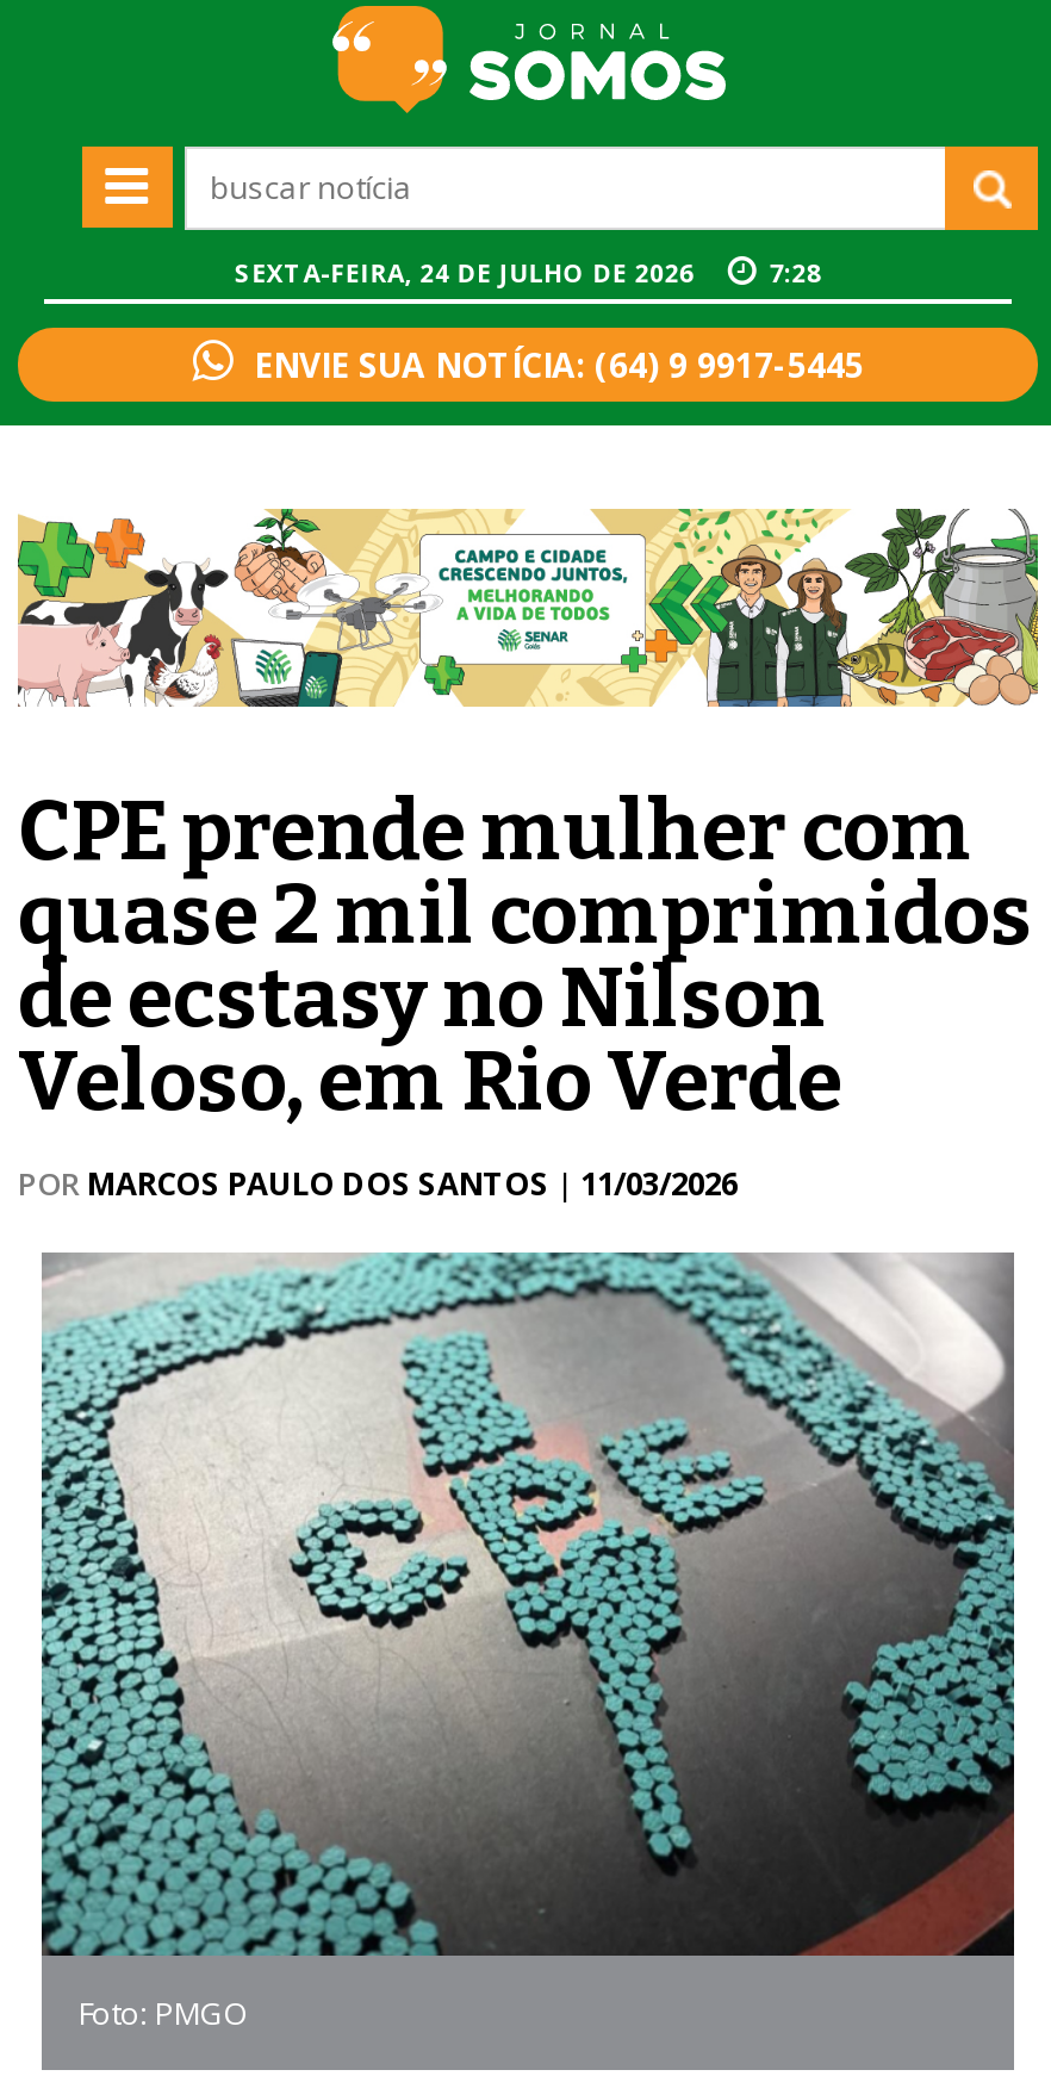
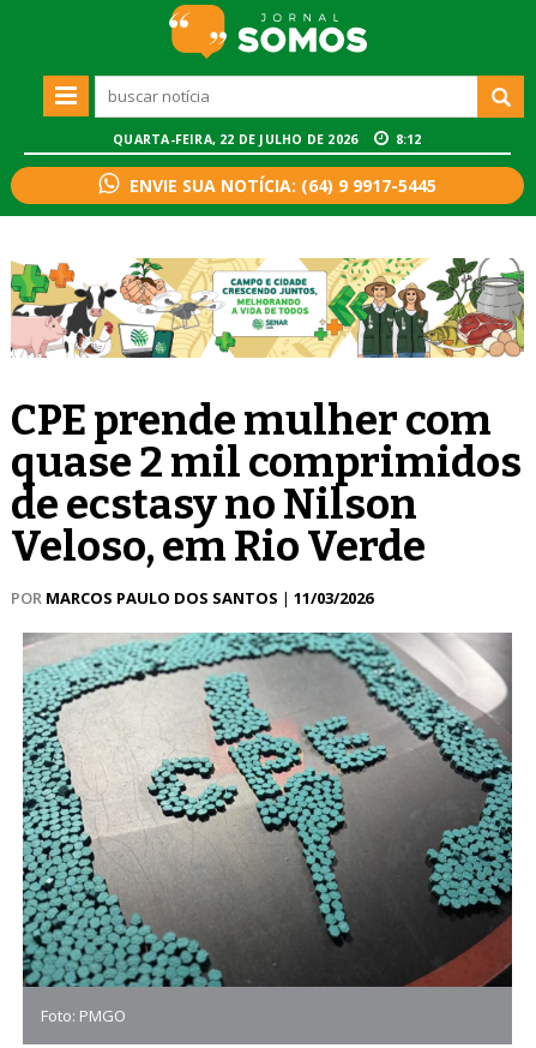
- SEXTA-FEIRA, 24 DE JULHO DE 2026
+ QUARTA-FEIRA, 22 DE JULHO DE 2026

- 7:28
+ 8:12
